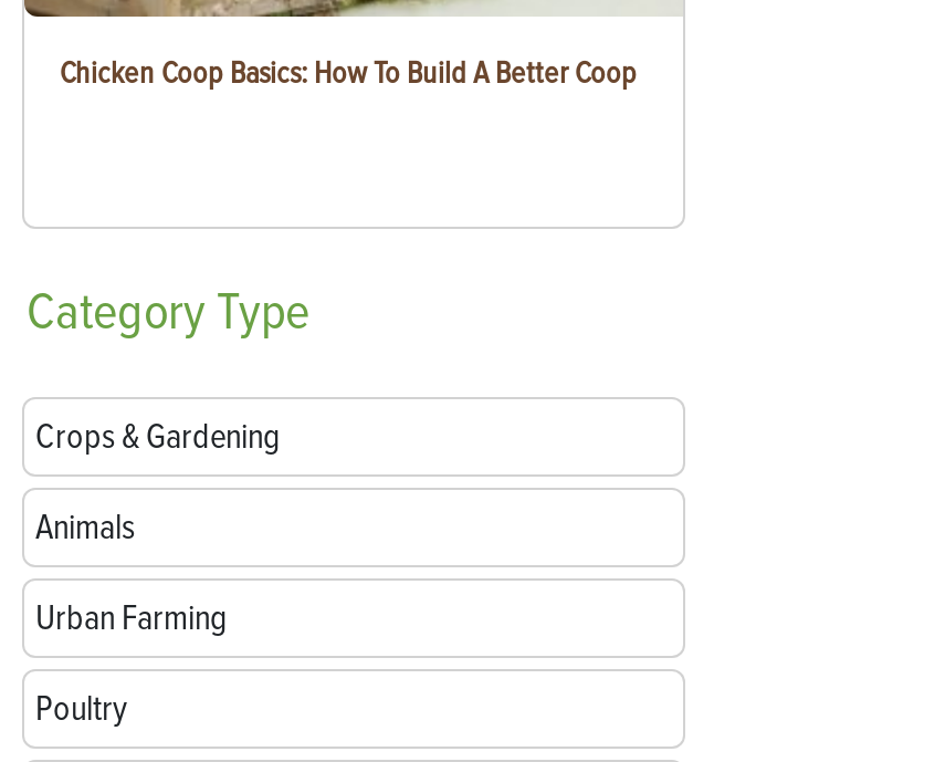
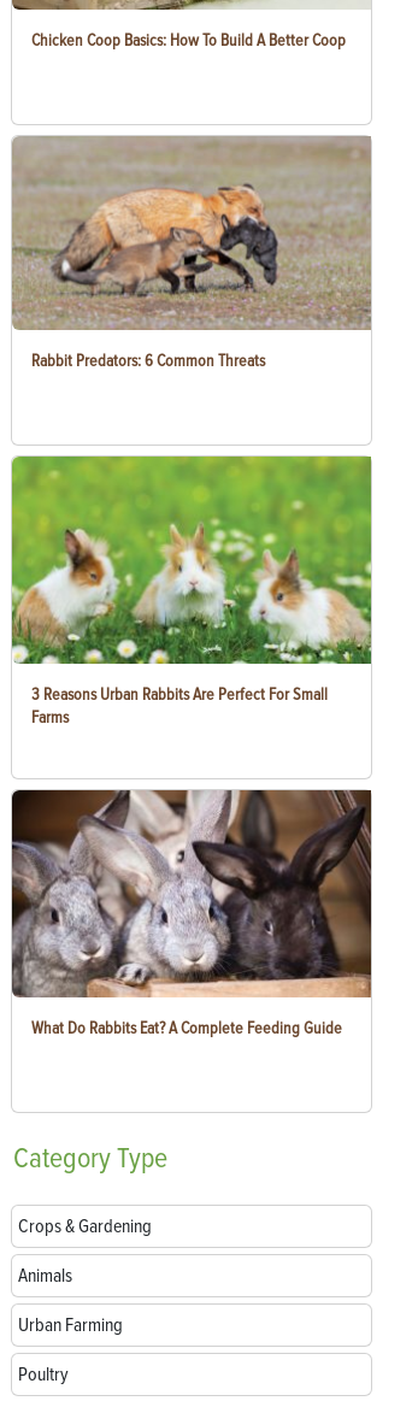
+ [image]
+ 3 Reasons Urban Rabbits Are Perfect For Small
+ Farms

+ [image]
+ What Do Rabbits Eat? A Complete Feeding Guide

+ [image]
+ Rabbit Predators: 6 Common Threats
